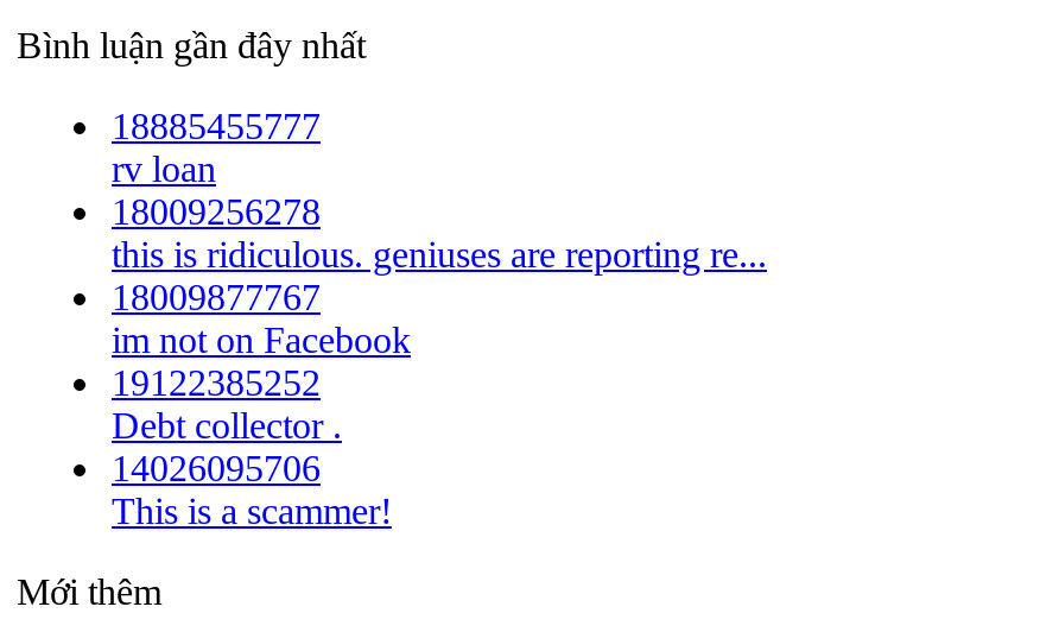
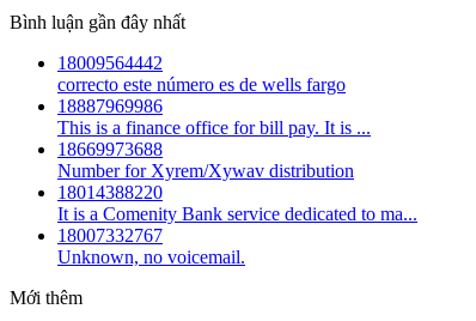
- 18885455777
- rv loan
- 18009256278
- this is ridiculous. geniuses are reporting re...
- 18009877767
- im not on Facebook
- 19122385252
- Debt collector .
- 14026095706
- This is a scammer!
+ 18009564442
+ correcto este número es de wells fargo
+ 18887969986
+ This is a finance office for bill pay. It is ...
+ 18669973688
+ Number for Xyrem/Xywav distribution
+ 18014388220
+ It is a Comenity Bank service dedicated to ma...
+ 18007332767
+ Unknown, no voicemail.
